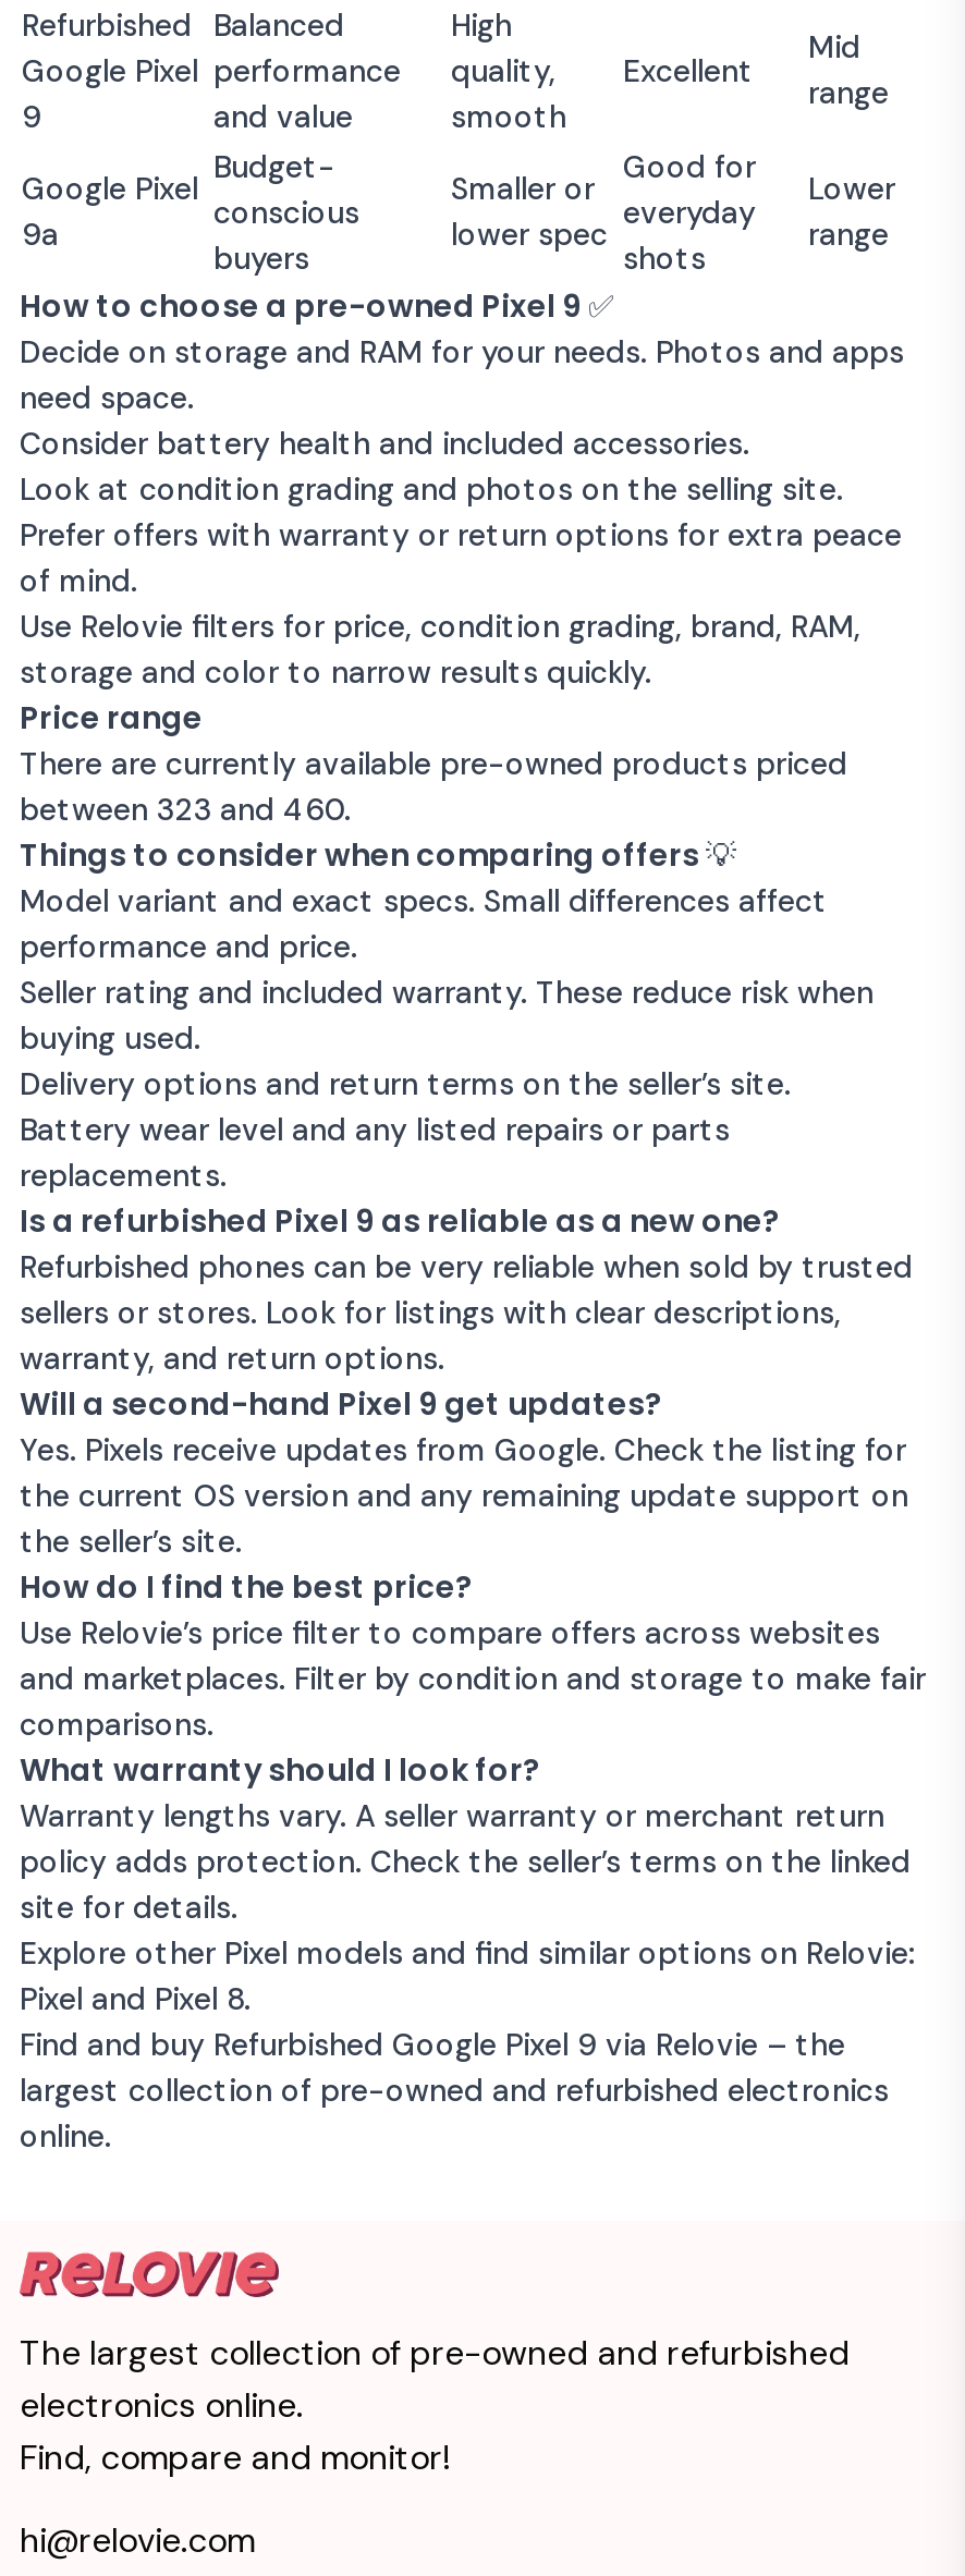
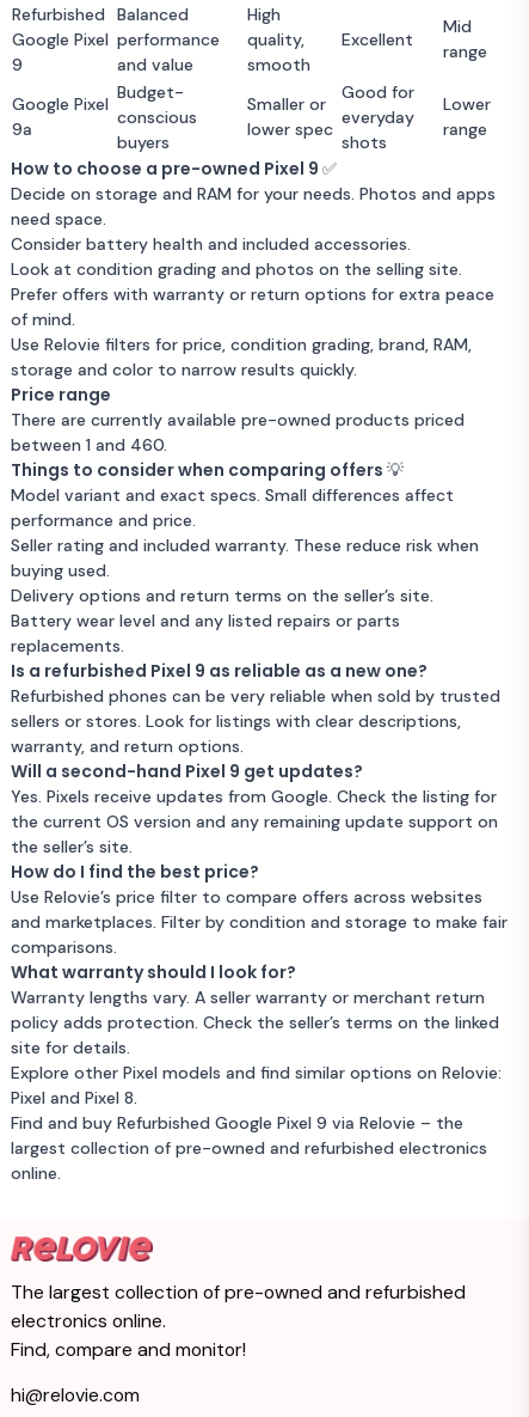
- between 323 and 460.
+ between 1 and 460.
